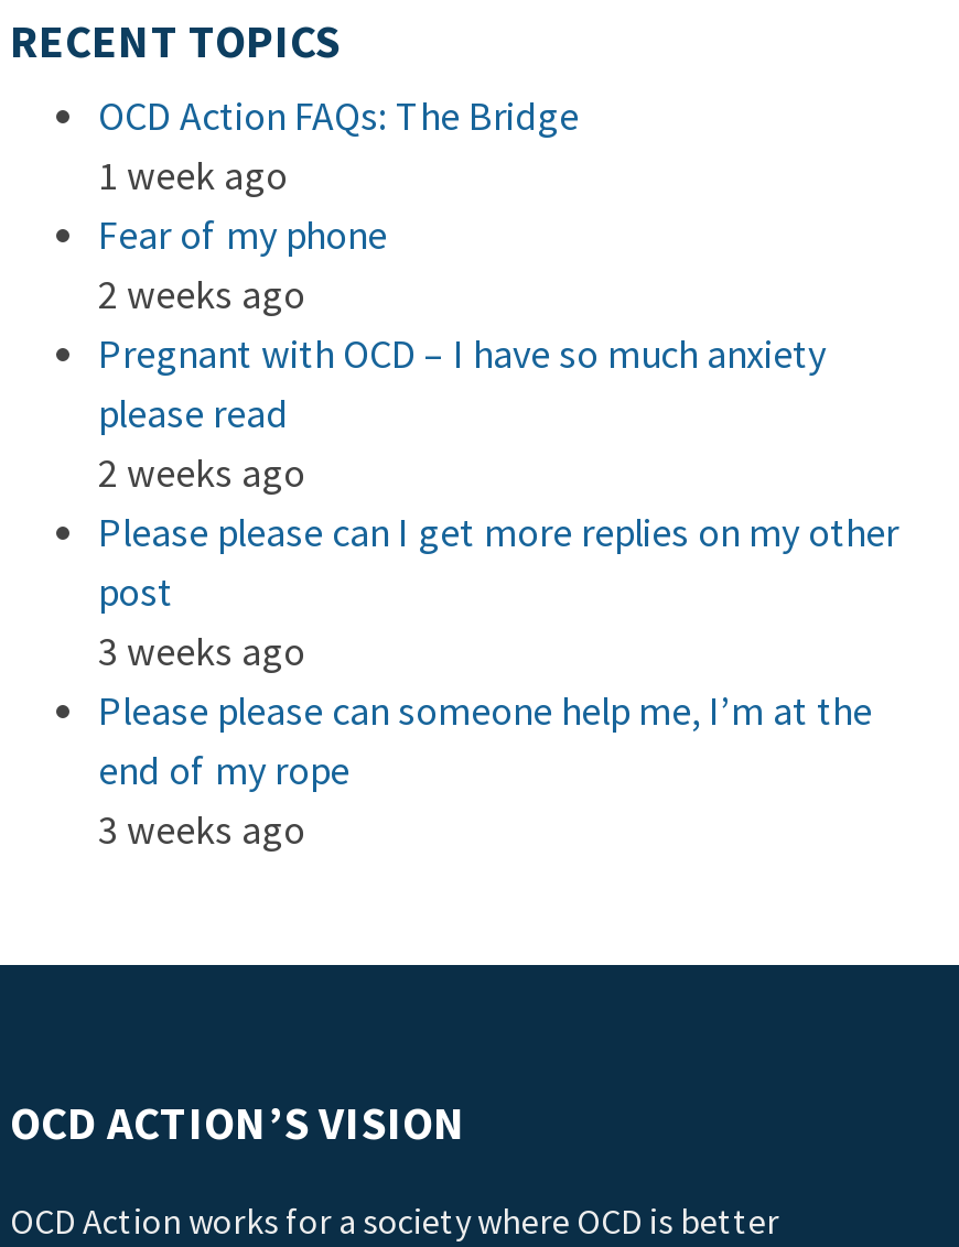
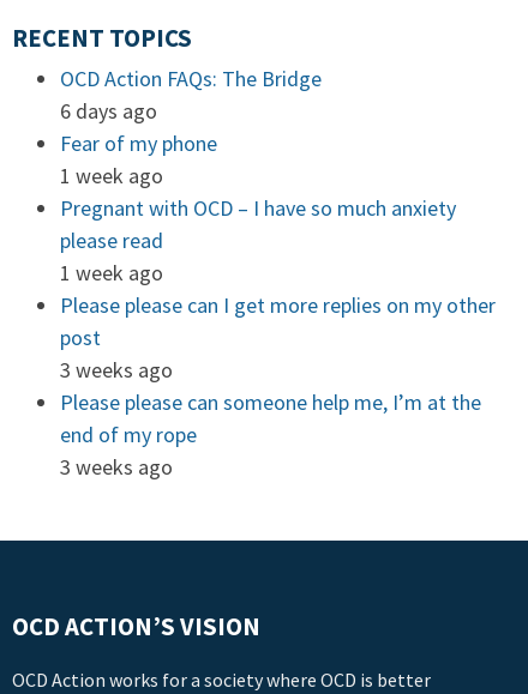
- 1 week ago
+ 6 days ago

- 2 weeks ago
+ 1 week ago

- 2 weeks ago
+ 1 week ago
